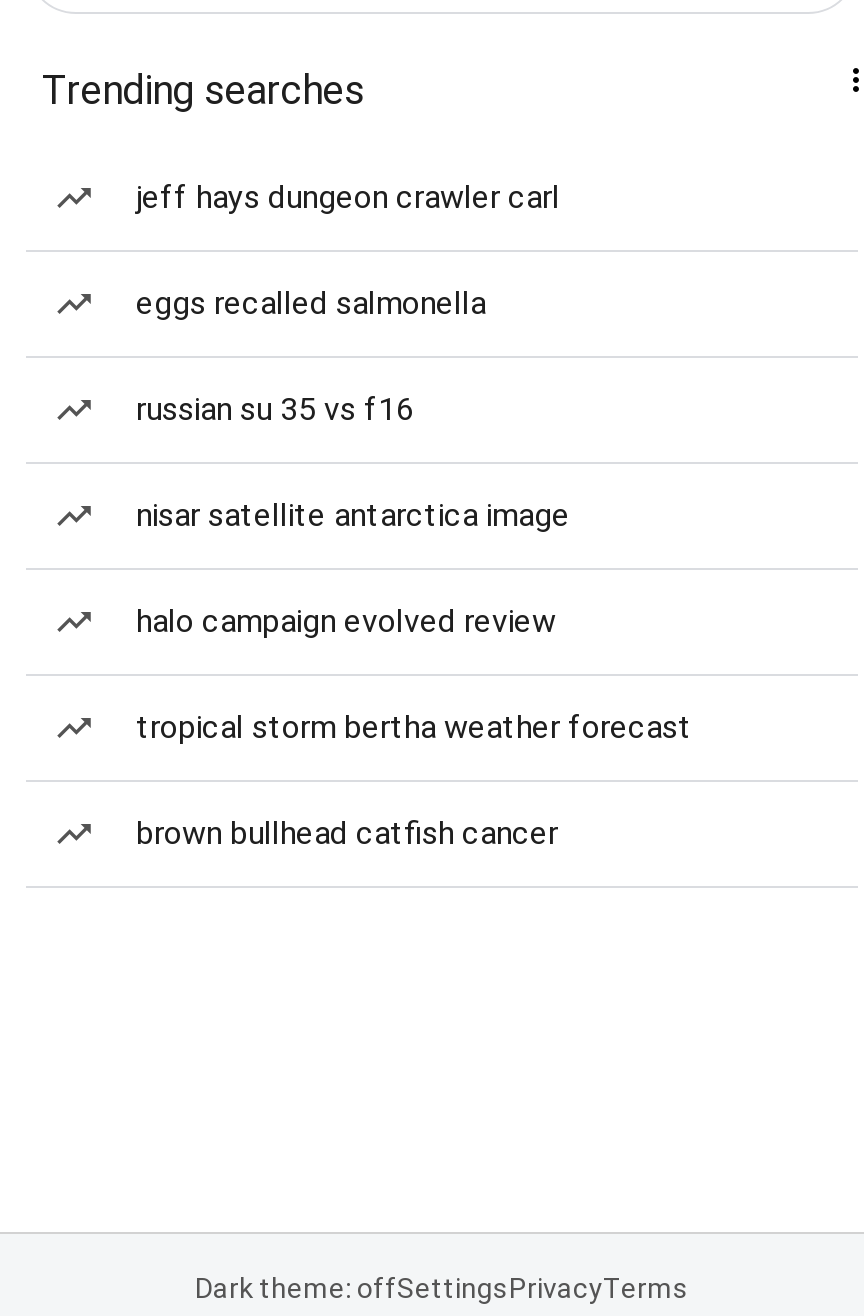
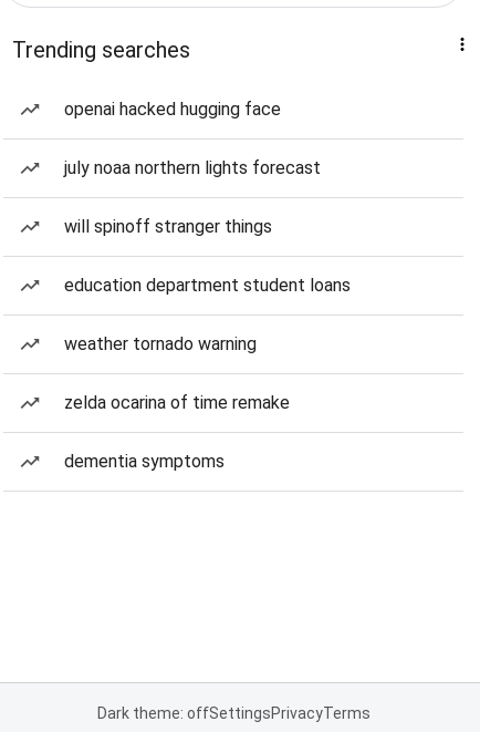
- jeff hays dungeon crawler carl
+ openai hacked hugging face

- eggs recalled salmonella
+ july noaa northern lights forecast

- russian su 35 vs f16
+ will spinoff stranger things

- nisar satellite antarctica image
+ education department student loans

- halo campaign evolved review
+ weather tornado warning

- tropical storm bertha weather forecast
+ zelda ocarina of time remake

- brown bullhead catfish cancer
+ dementia symptoms
